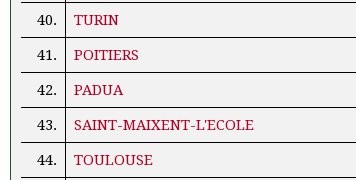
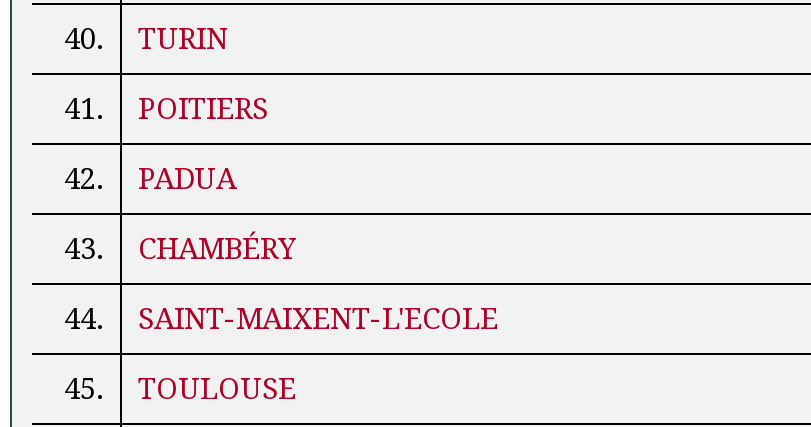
+ CHAMBÉRY
+ 44.

- 44. TOULOUSE
+ 45. TOULOUSE
